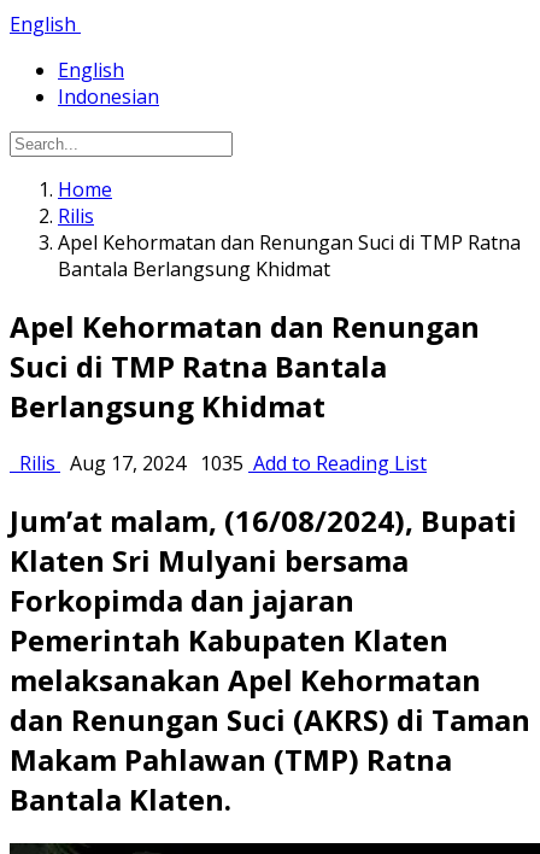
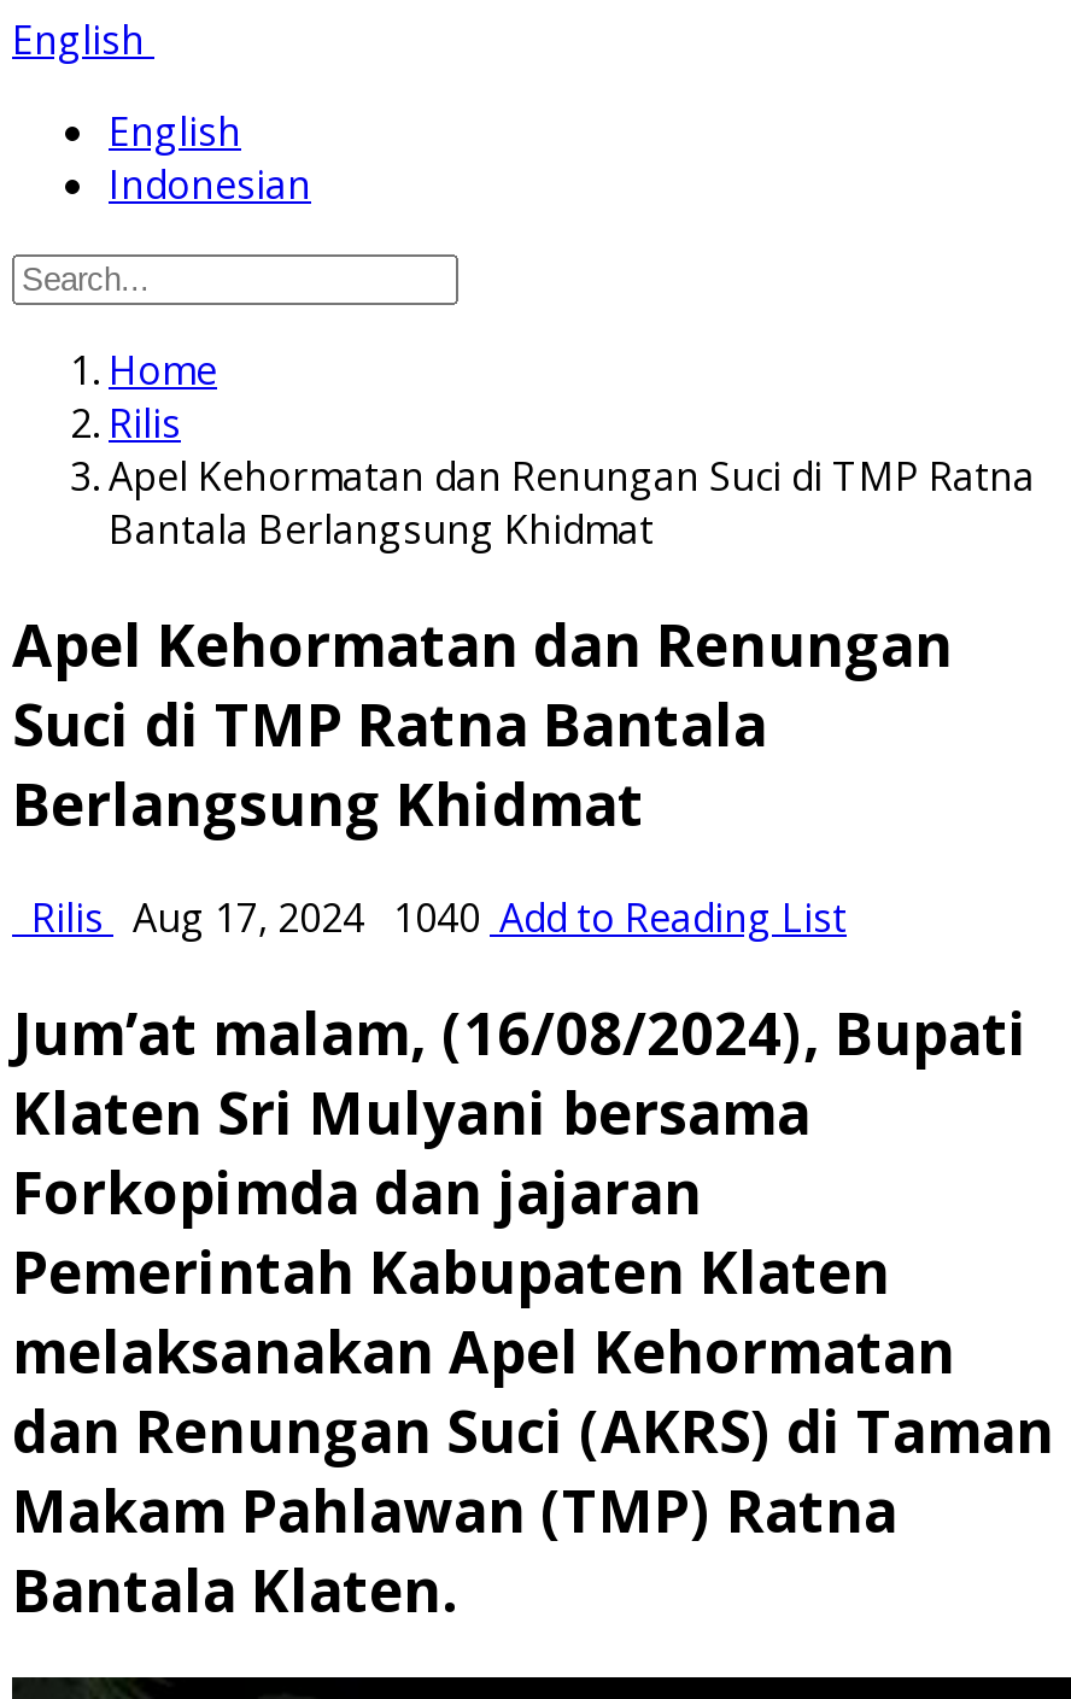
- Rilis Aug 17, 2024 1035 Add to Reading List
+ Rilis Aug 17, 2024 1040 Add to Reading List
